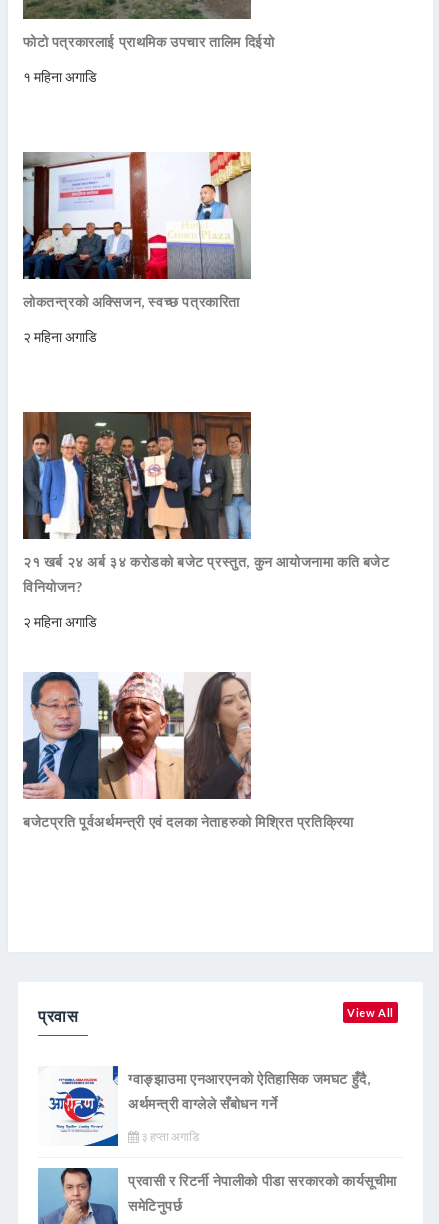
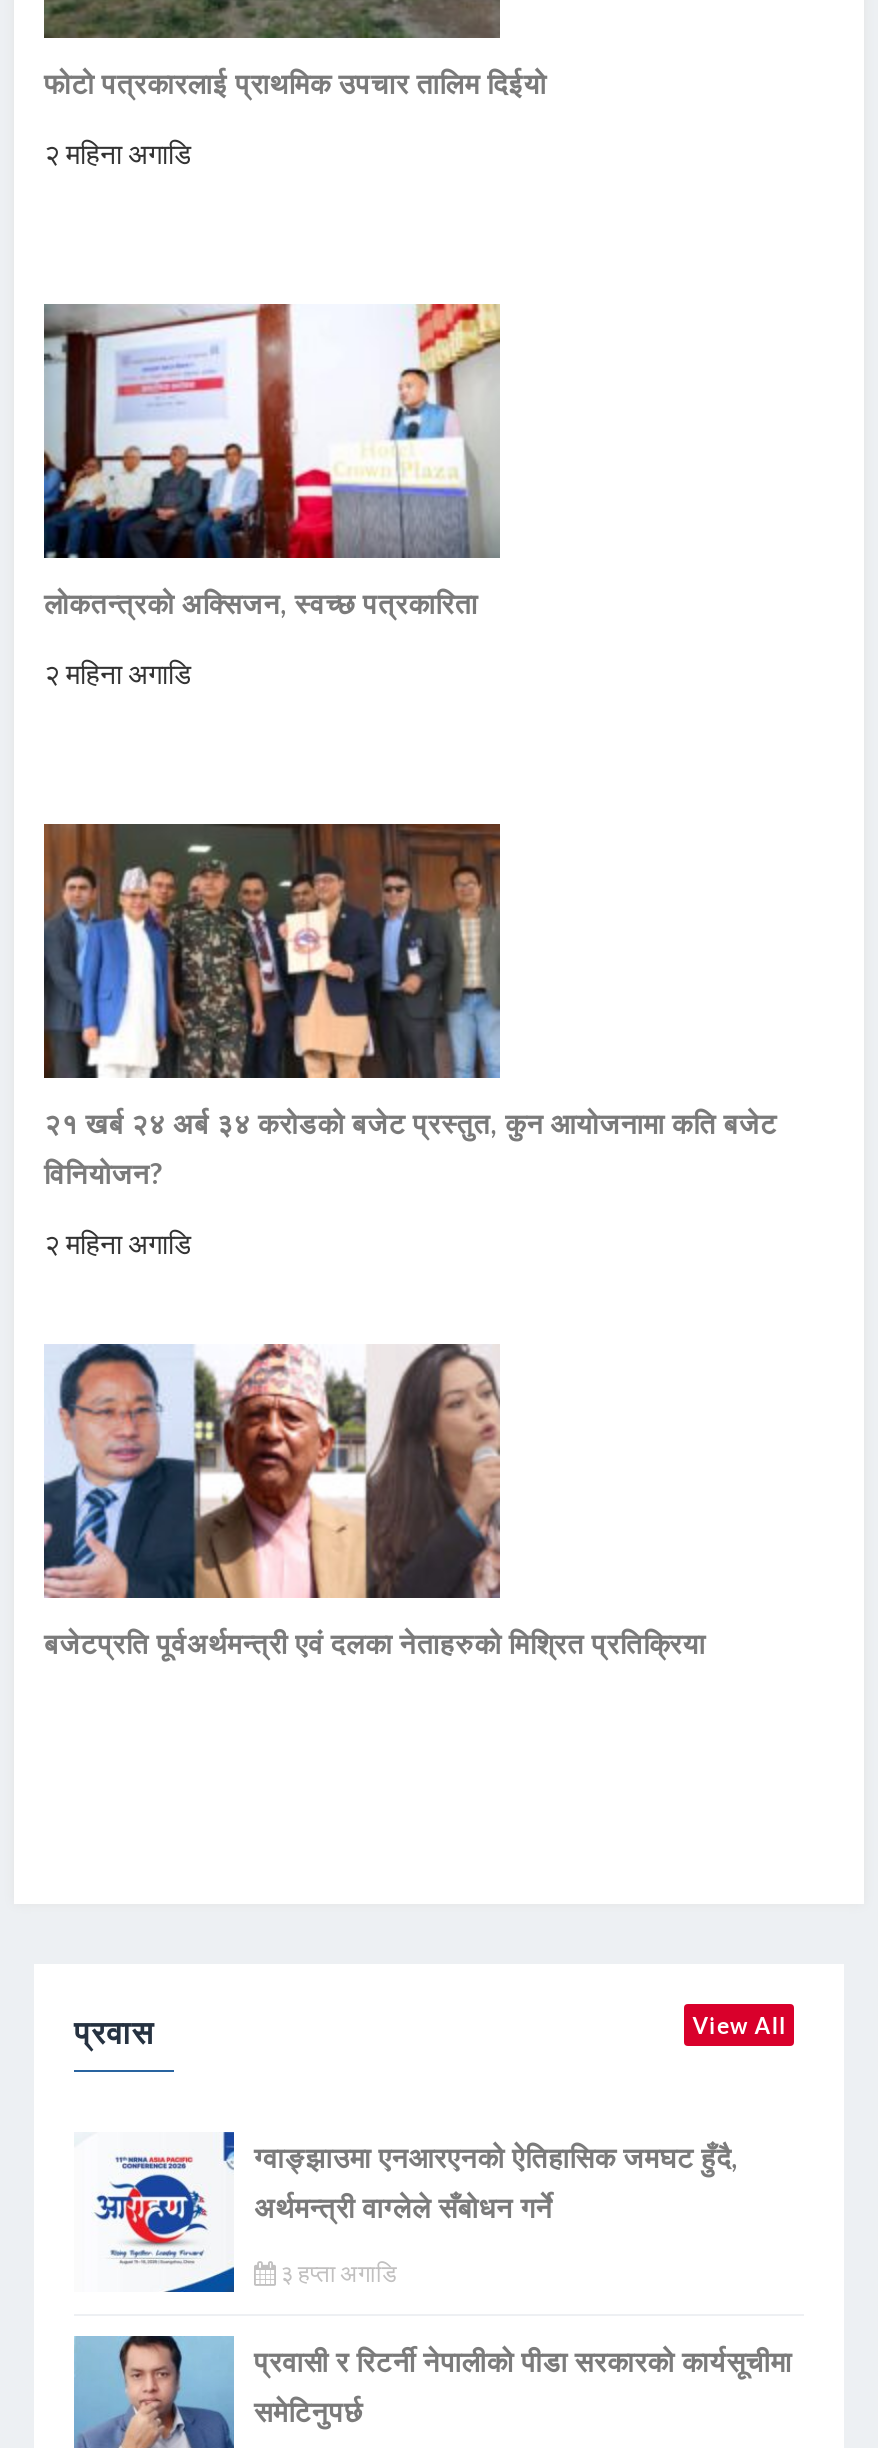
- १ महिना अगाडि
+ २ महिना अगाडि
